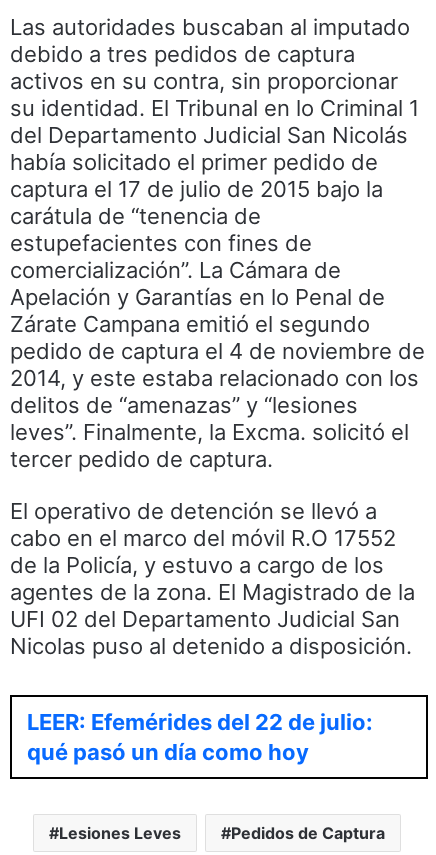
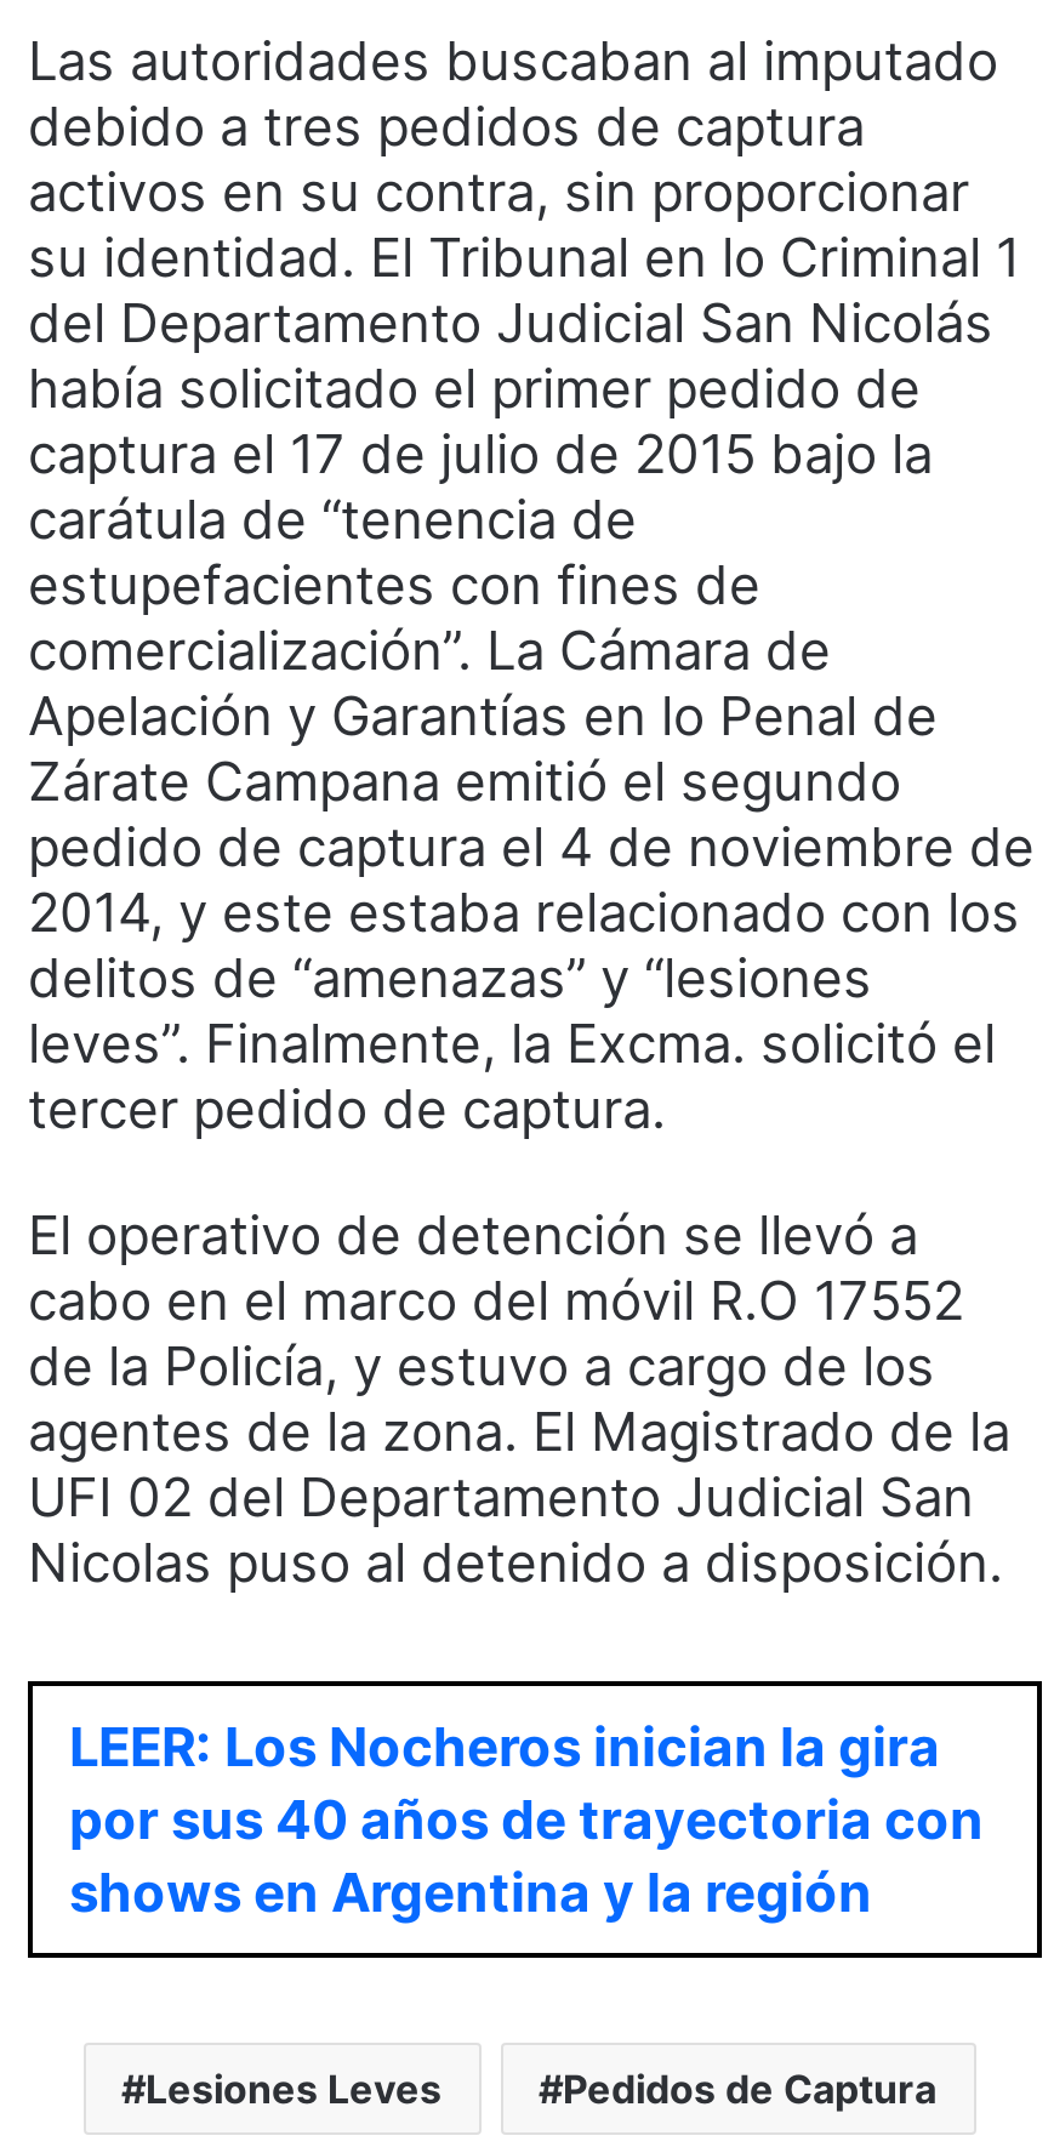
- LEER: Efemérides del 22 de julio:
- qué pasó un día como hoy
+ LEER: Los Nocheros inician la gira
+ por sus 40 años de trayectoria con
+ shows en Argentina y la región
